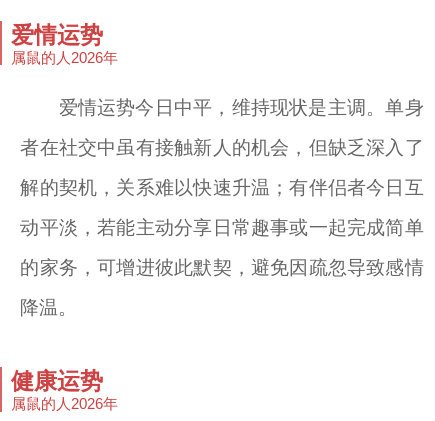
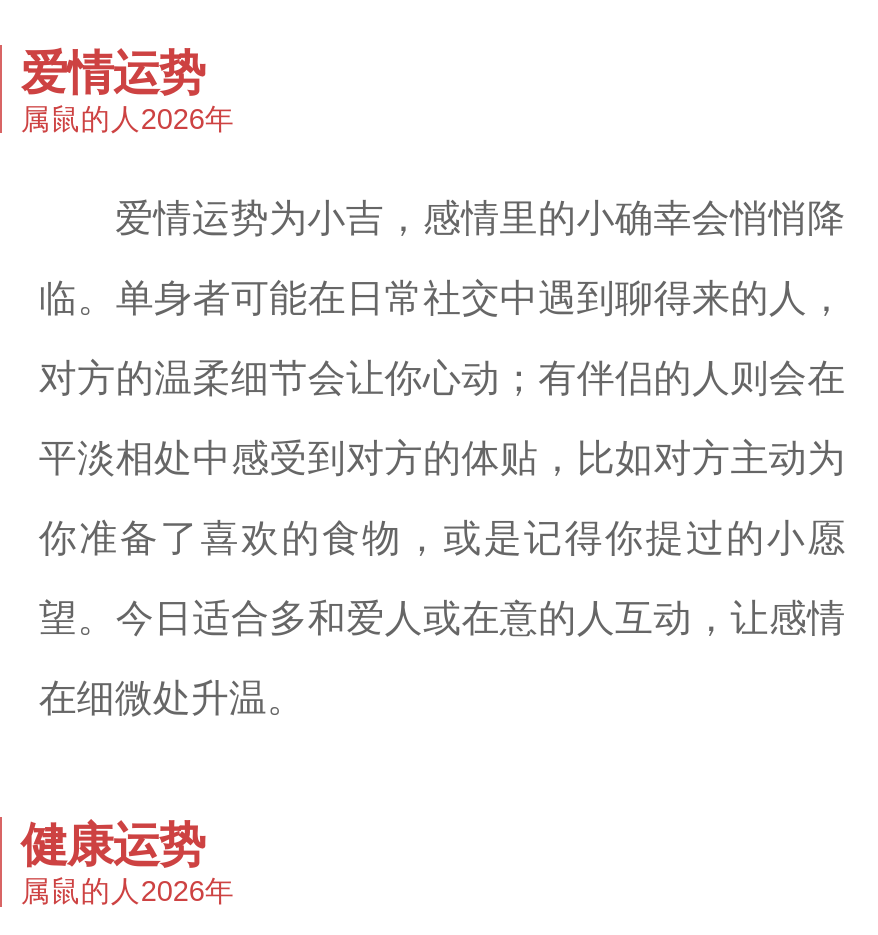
- 爱情运势今日中平，维持现状是主调。单身
- 者在社交中虽有接触新人的机会，但缺乏深入了
- 解的契机，关系难以快速升温；有伴侣者今日互
- 动平淡，若能主动分享日常趣事或一起完成简单
- 的家务，可增进彼此默契，避免因疏忽导致感情
- 降温。
+ 爱情运势为小吉，感情里的小确幸会悄悄降
+ 临。单身者可能在日常社交中遇到聊得来的人，
+ 对方的温柔细节会让你心动；有伴侣的人则会在
+ 平淡相处中感受到对方的体贴，比如对方主动为
+ 你准备了喜欢的食物，或是记得你提过的小愿
+ 望。今日适合多和爱人或在意的人互动，让感情
+ 在细微处升温。
